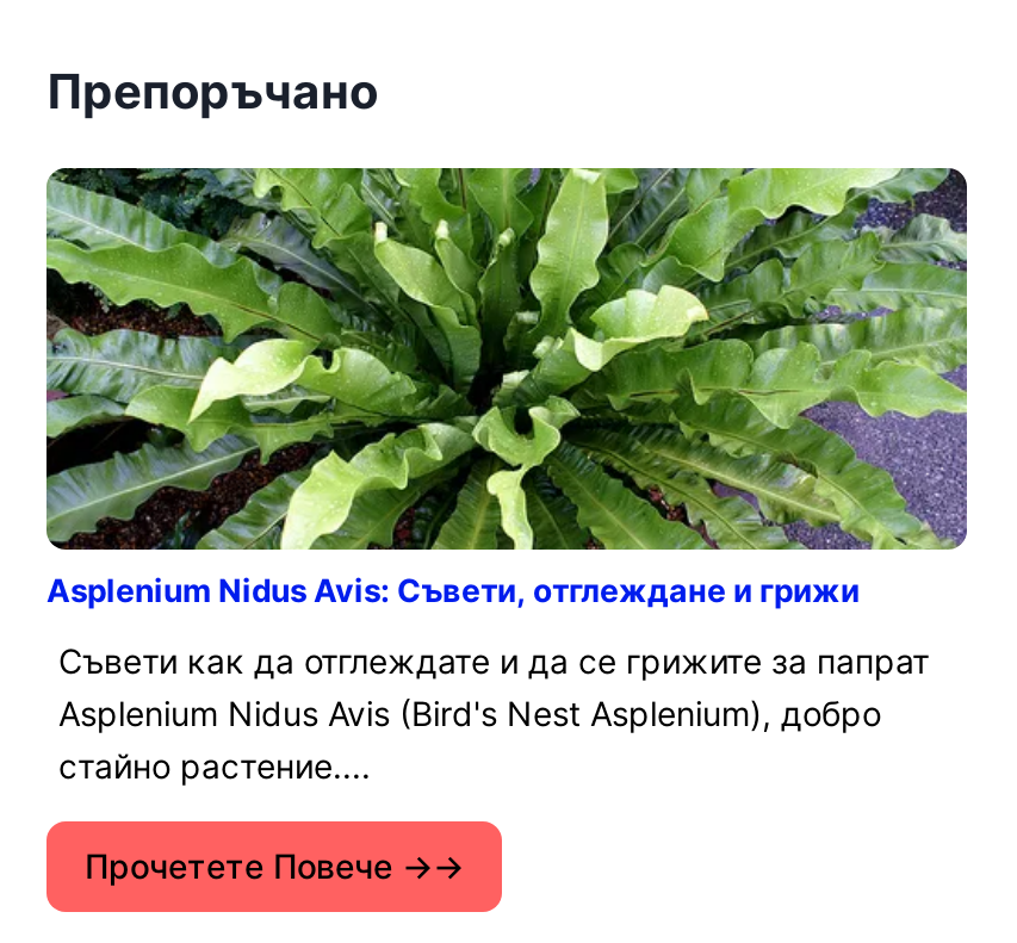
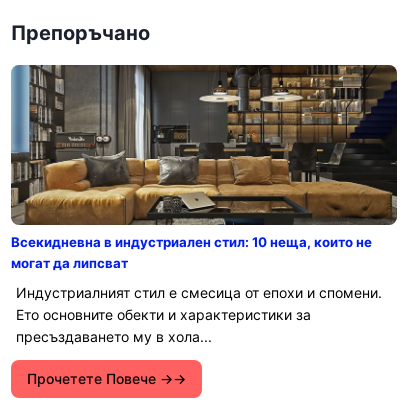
- [image]
- Asplenium Nidus Avis: Съвети, отглеждане и грижи
+ [image]
+ Всекидневна в индустриален стил: 10 неща, които не
+ могат да липсват

- Съвети как да отглеждате и да се грижите за папрат
- Asplenium Nidus Avis (Bird's Nest Asplenium), добро
- стайно растение....
+ Индустриалният стил е смесица от епохи и спомени.
+ Ето основните обекти и характеристики за
+ пресъздаването му в хола...
